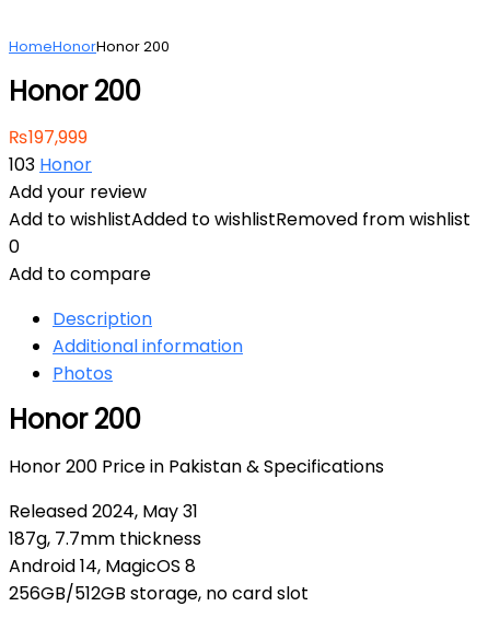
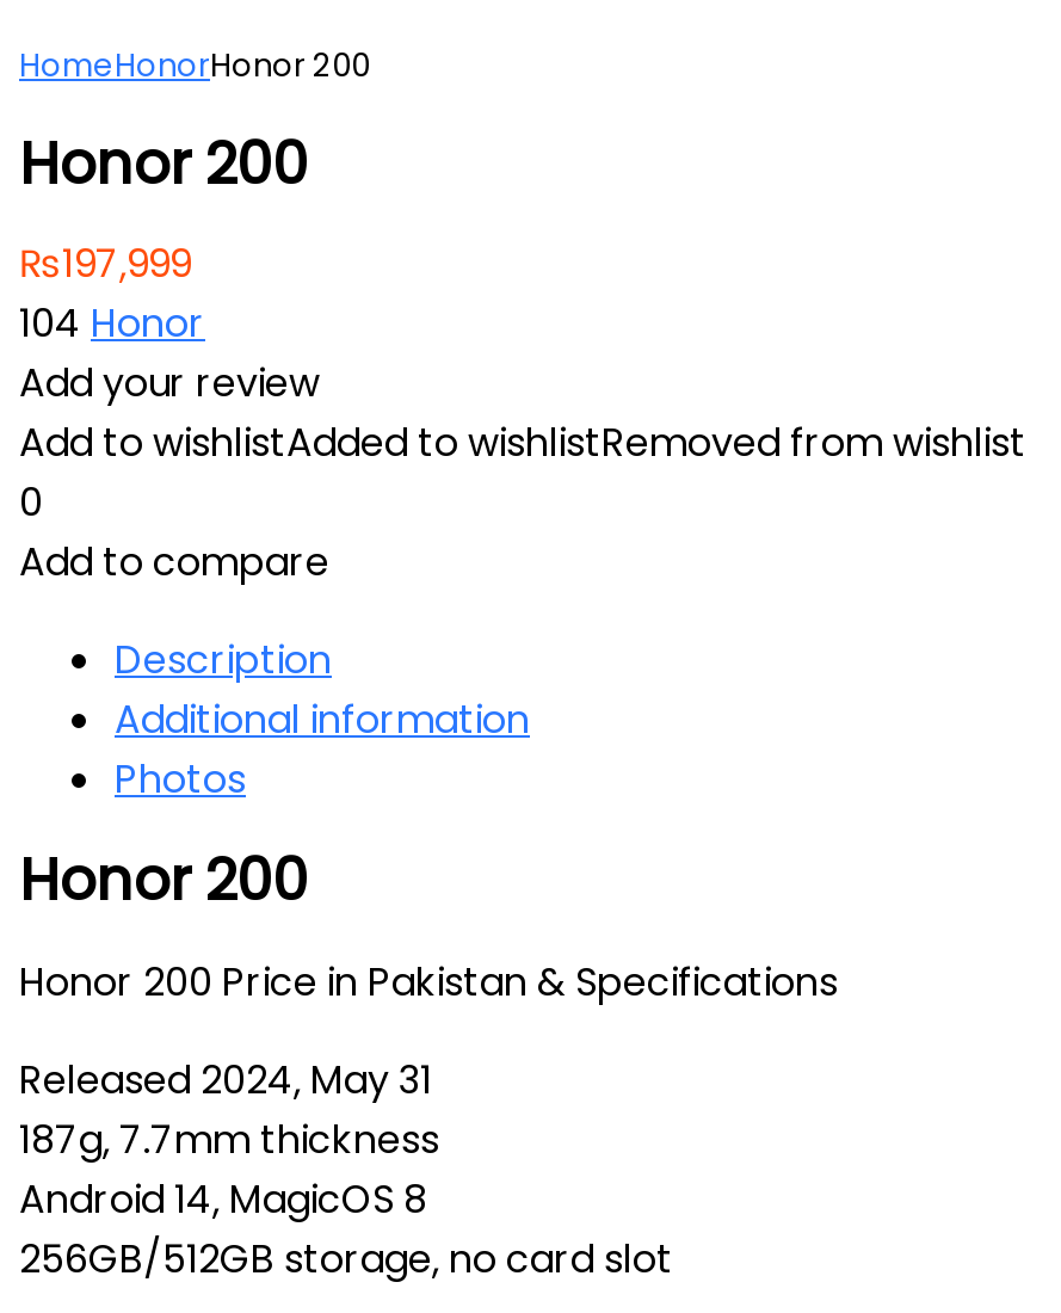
- 103 Honor
+ 104 Honor
